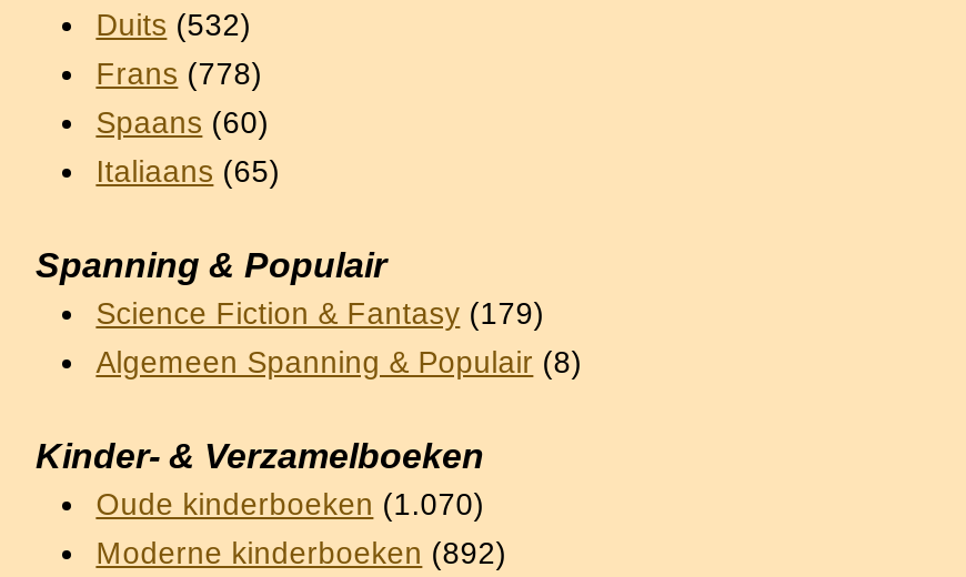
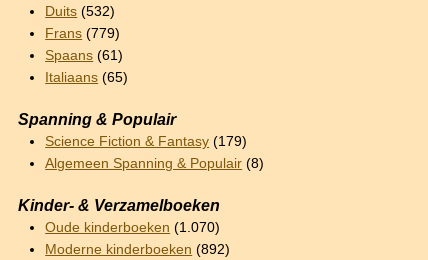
- Frans (778)
+ Frans (779)

- Spaans (60)
+ Spaans (61)
